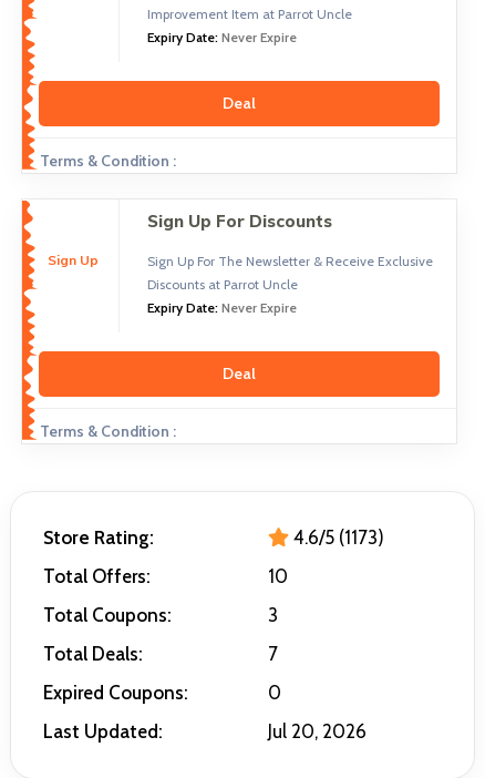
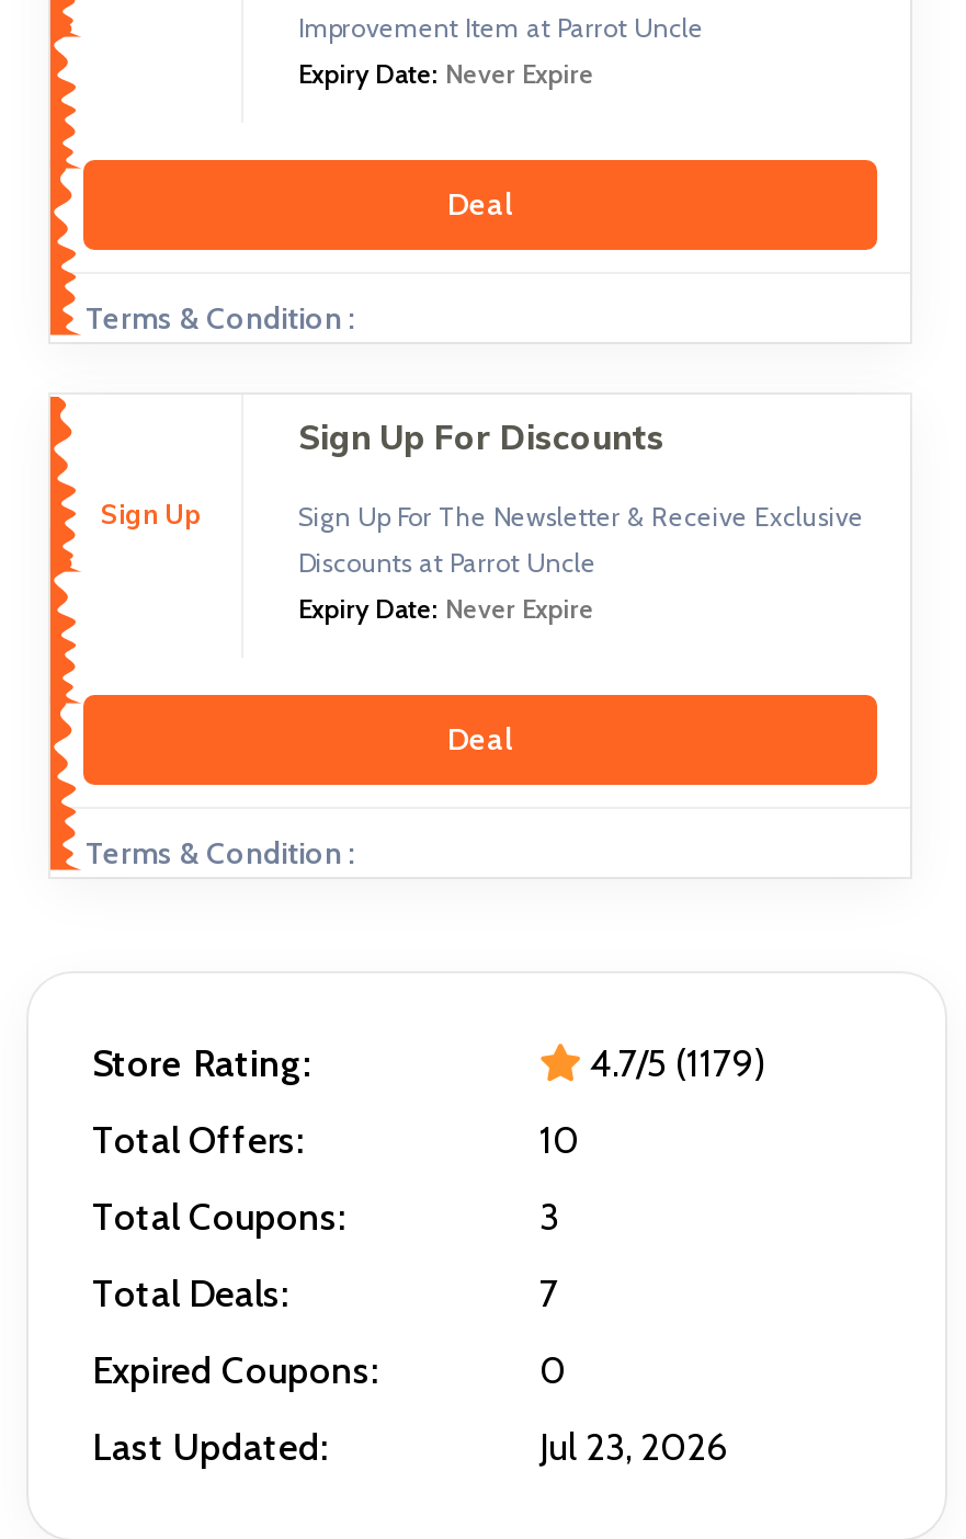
- 4.6/5 (1173)
+ 4.7/5 (1179)

- Jul 20, 2026
+ Jul 23, 2026
